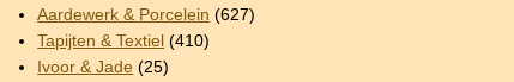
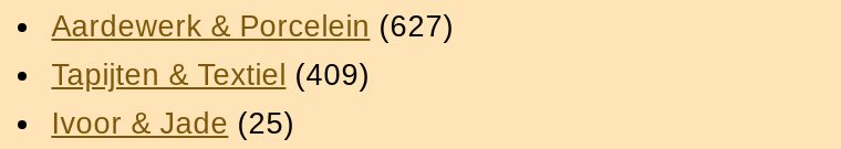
- Tapijten & Textiel (410)
+ Tapijten & Textiel (409)
